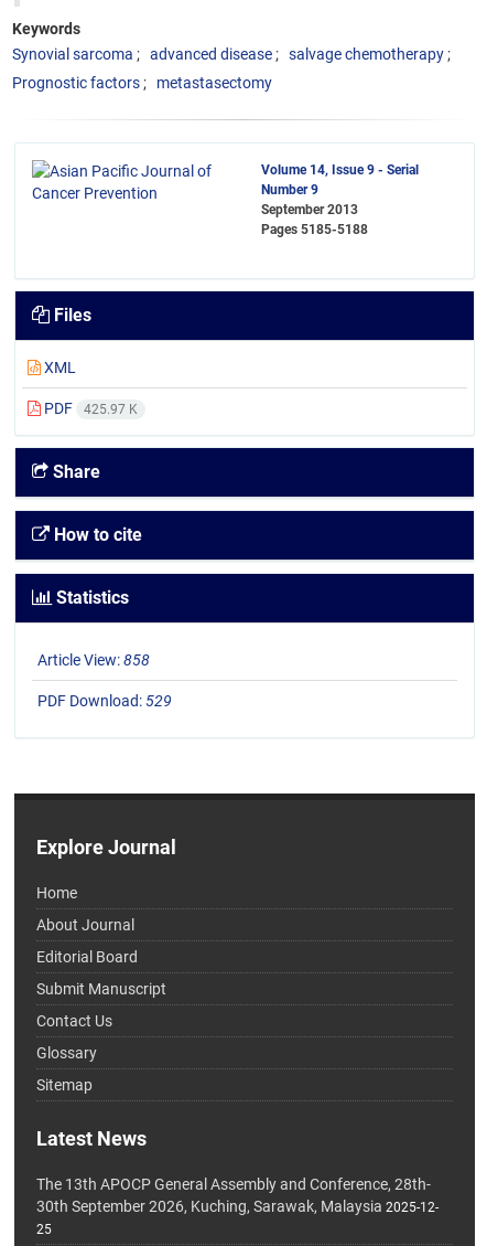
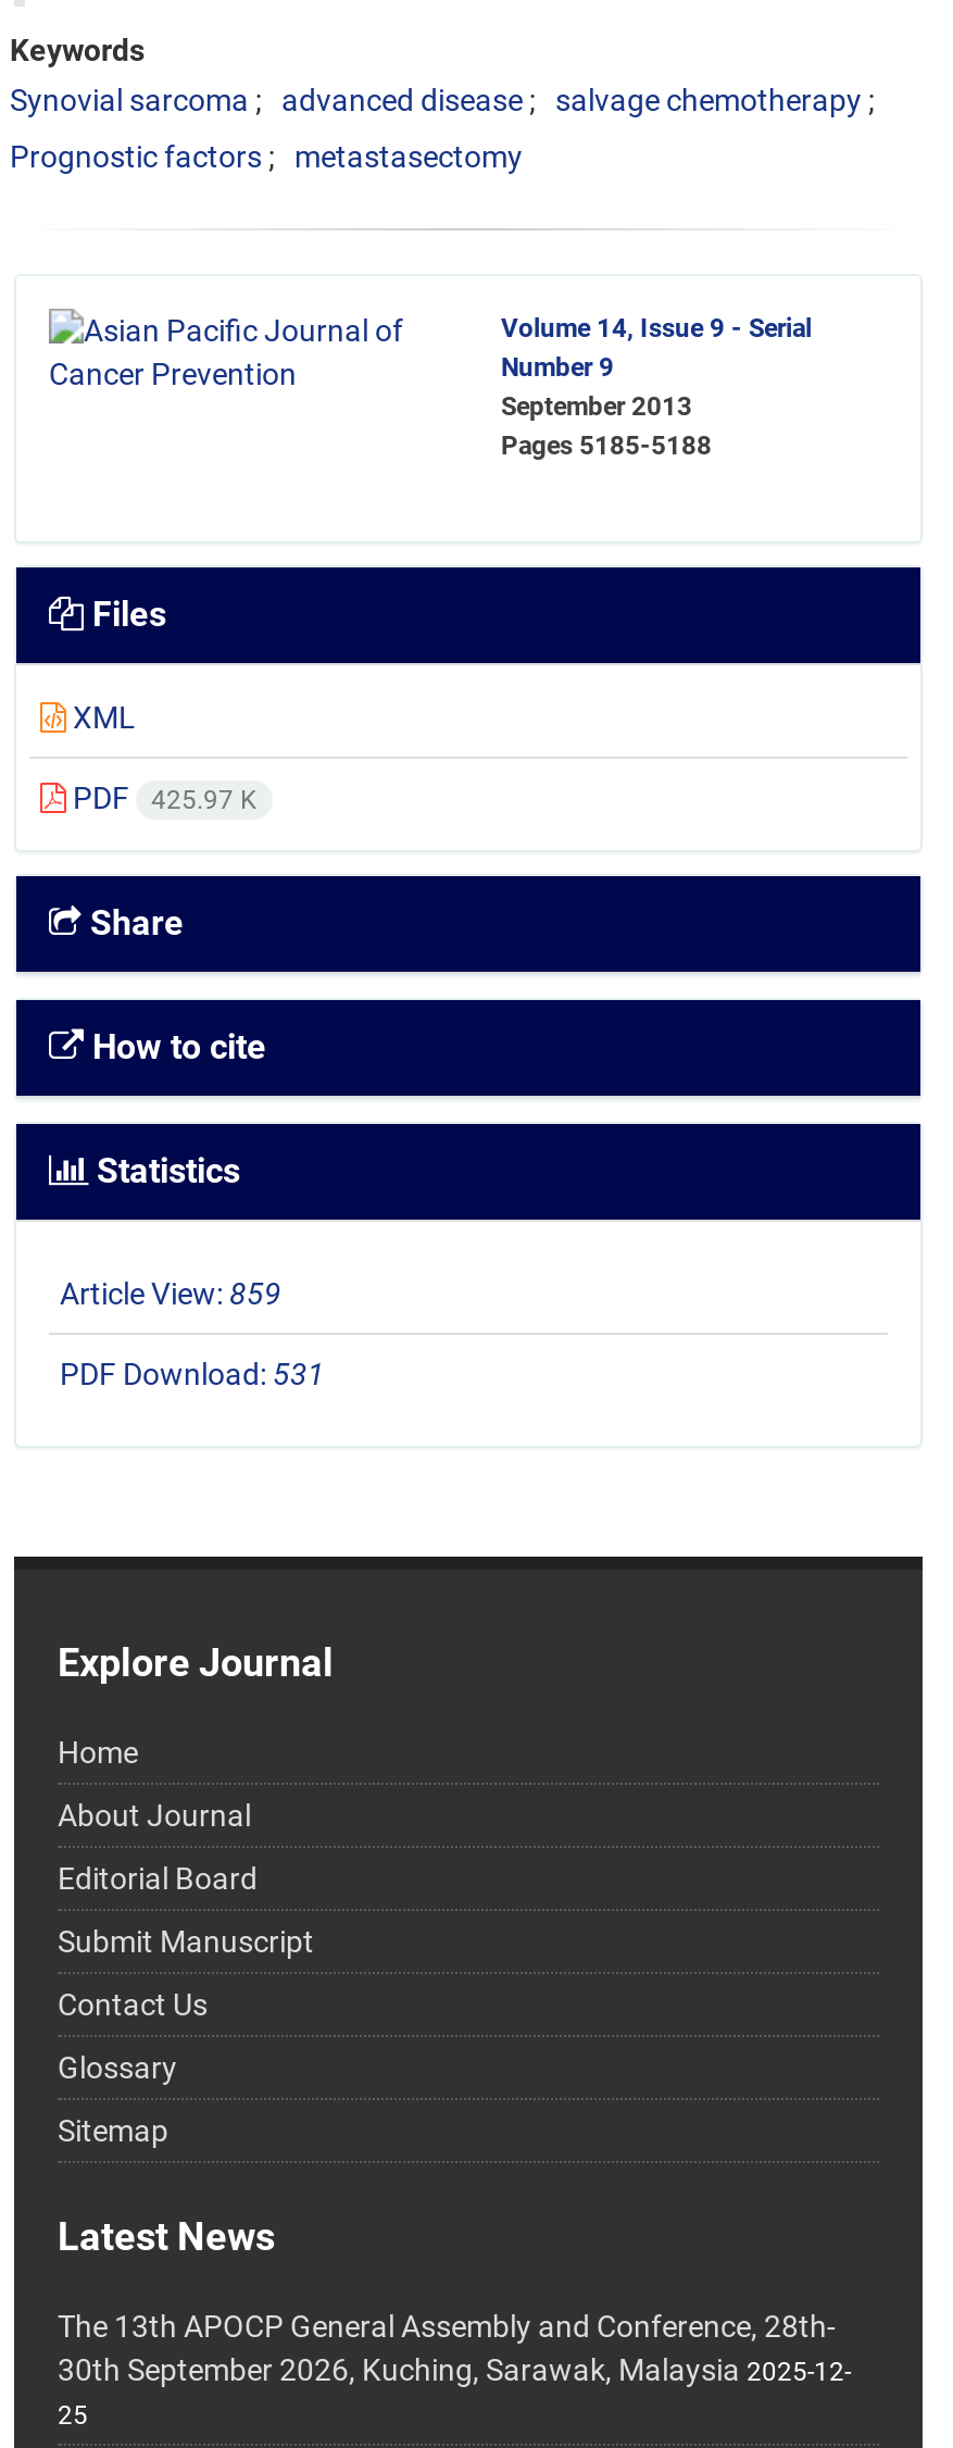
- Article View: 858
+ Article View: 859

- PDF Download: 529
+ PDF Download: 531
